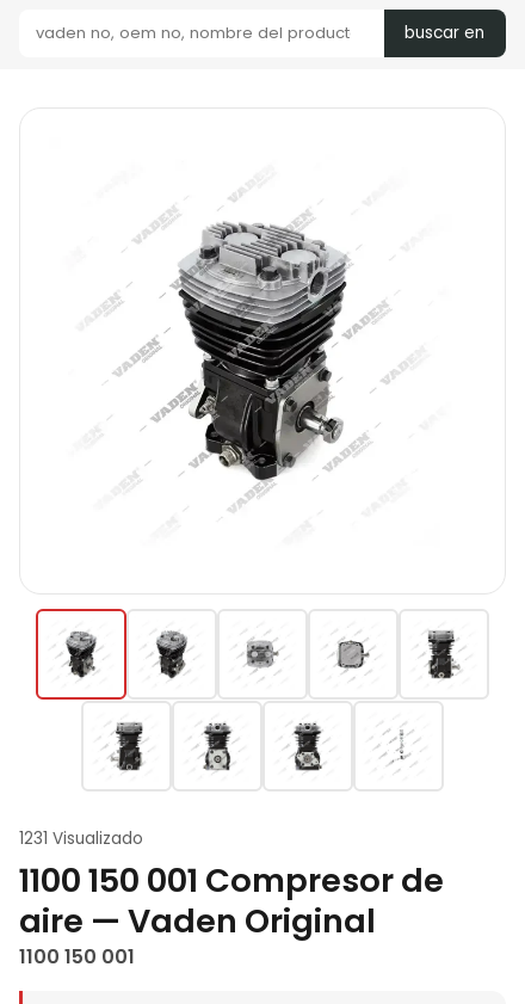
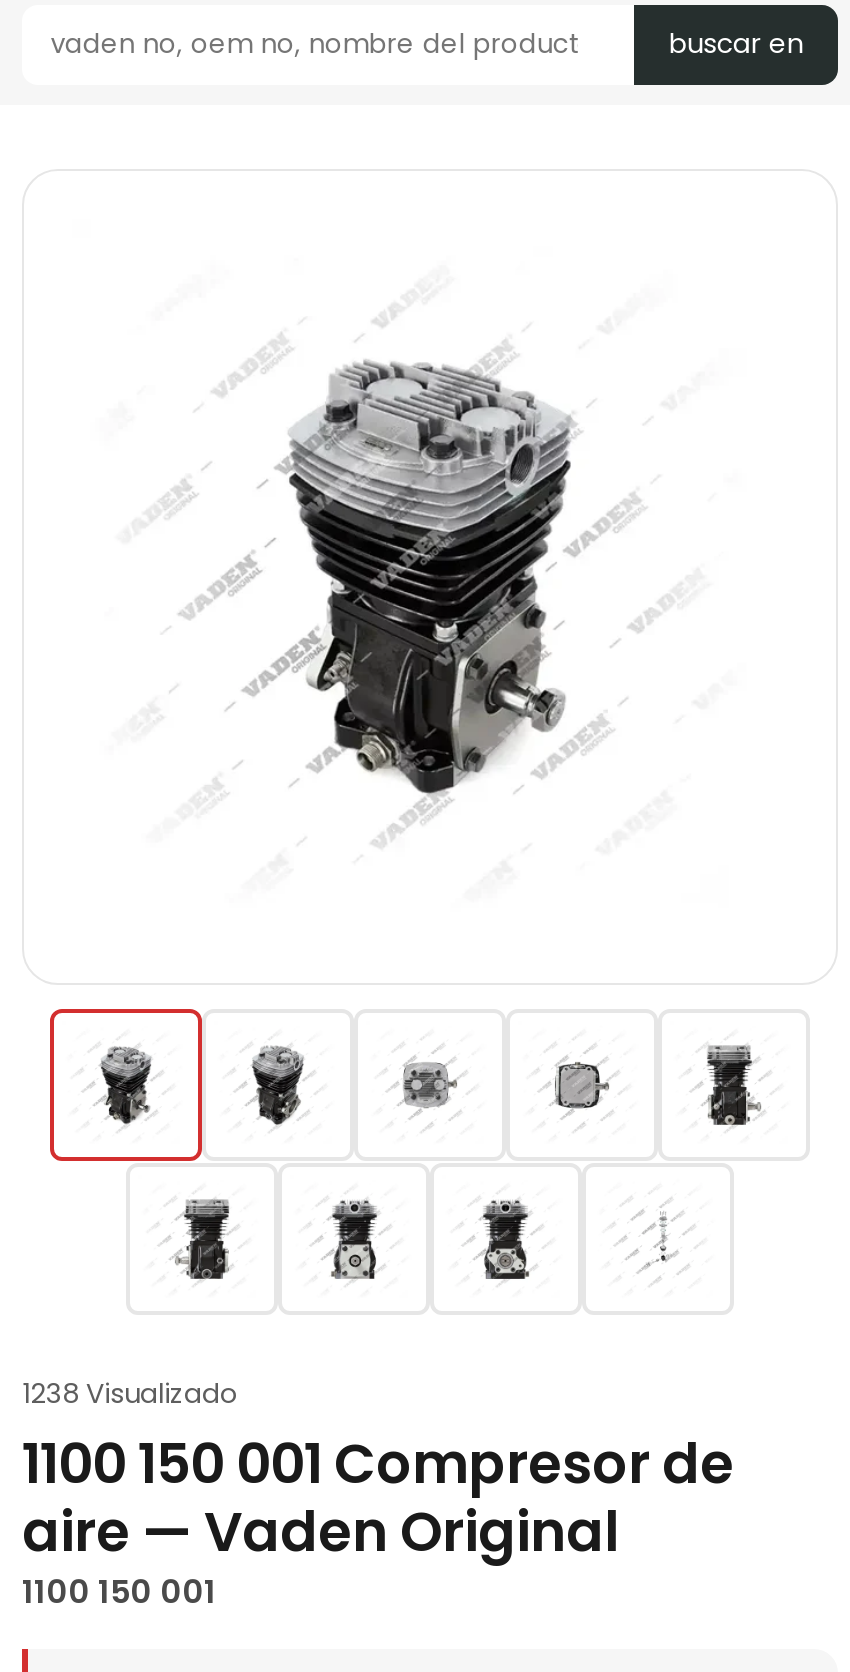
- 1231 Visualizado
+ 1238 Visualizado
